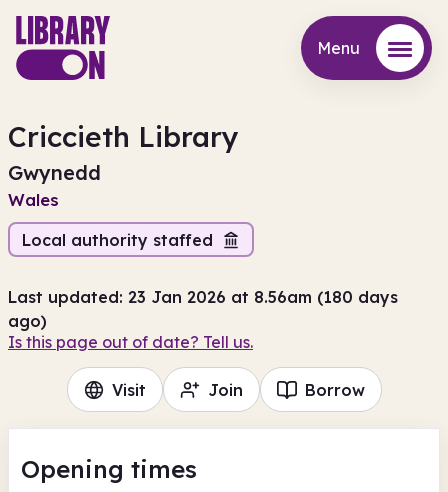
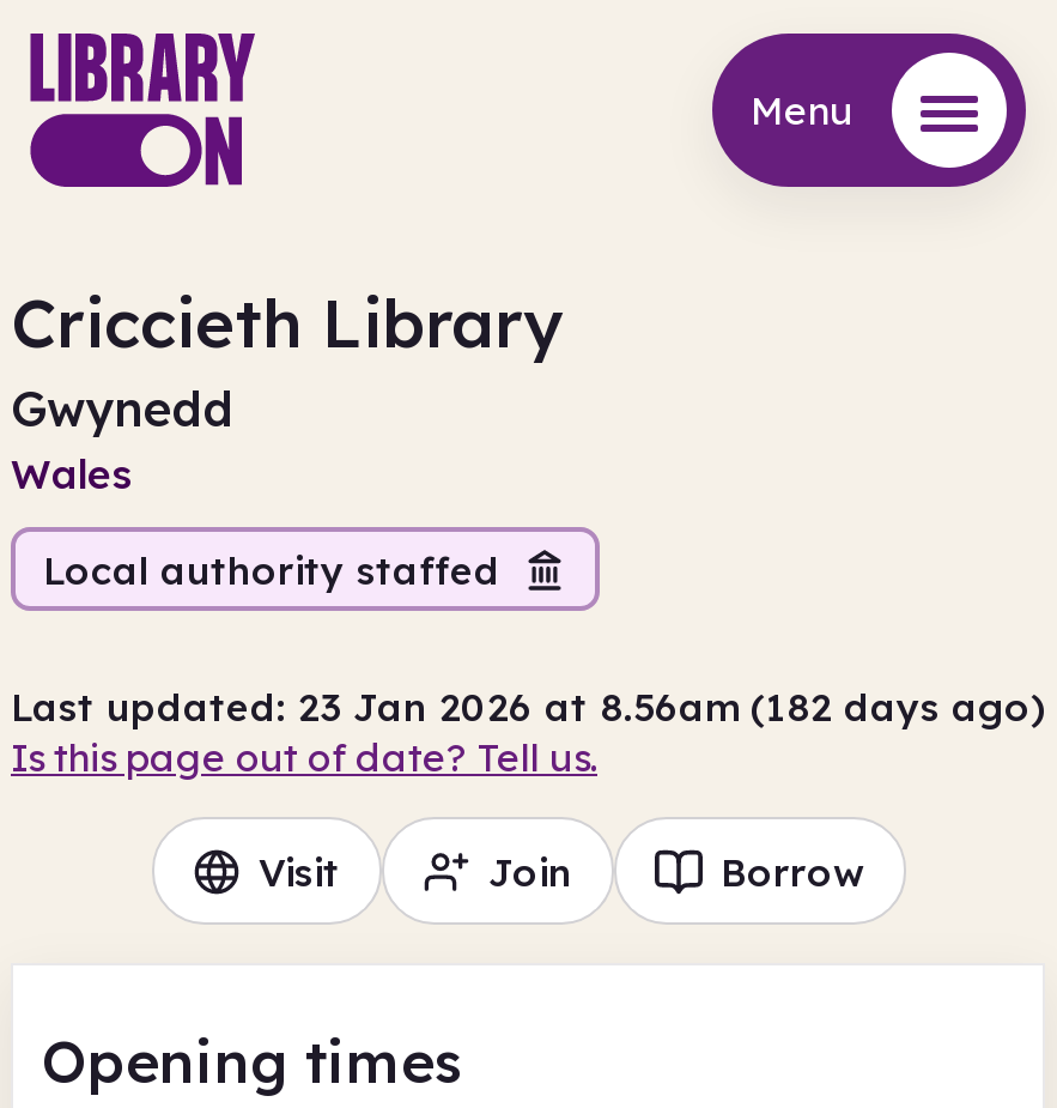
- Last updated: 23 Jan 2026 at 8.56am (180 days
- ago)
+ Last updated: 23 Jan 2026 at 8.56am (182 days ago)
